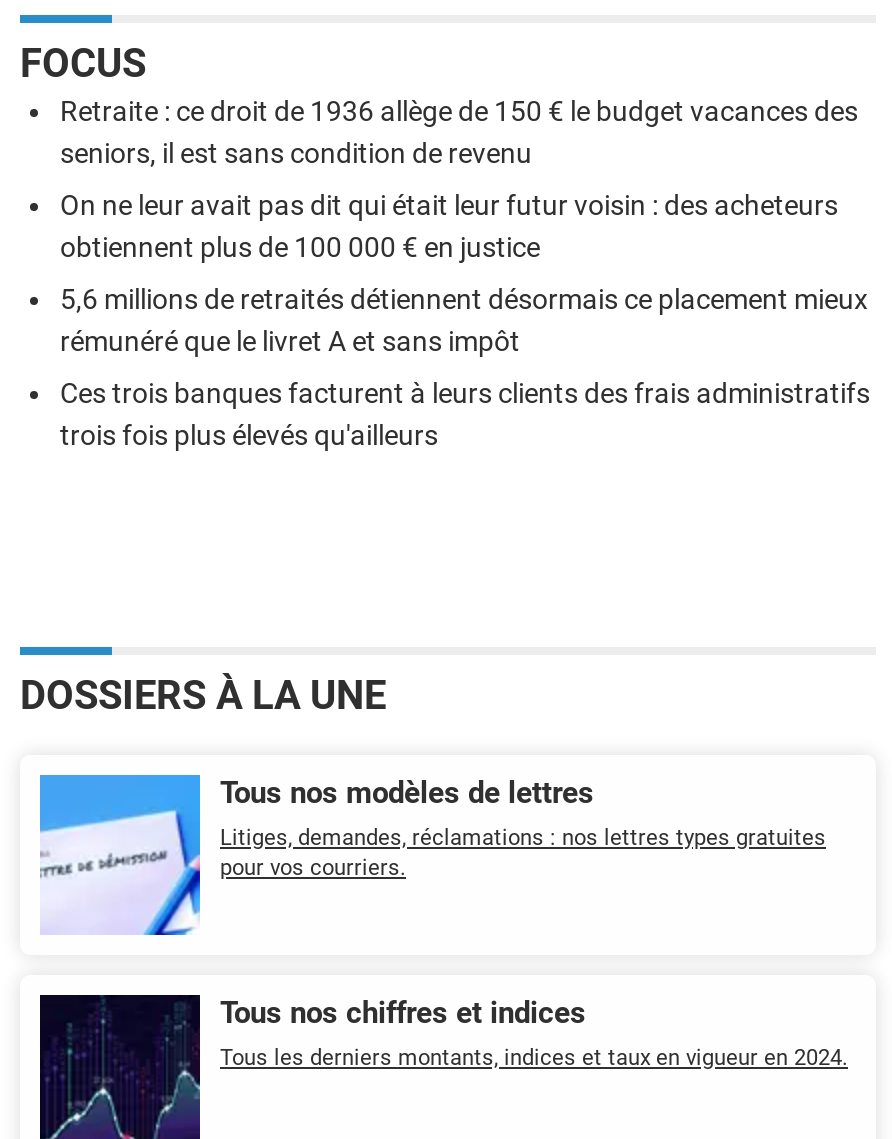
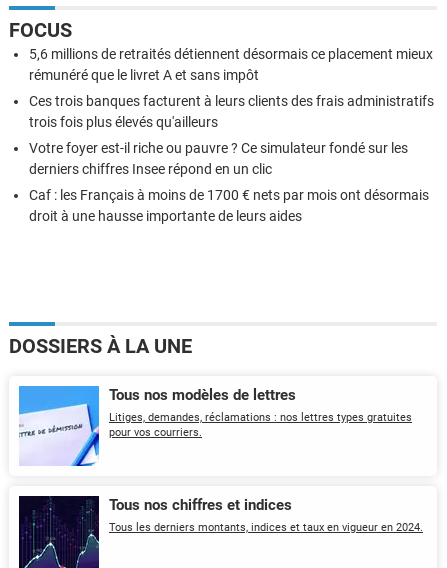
- Retraite : ce droit de 1936 allège de 150 € le budget vacances des
- seniors, il est sans condition de revenu
- On ne leur avait pas dit qui était leur futur voisin : des acheteurs
- obtiennent plus de 100 000 € en justice

moved up: 5,6 millions de retraités détiennent désormais ce placement mieux | rémunéré que le livret A et sans impôt | Ces trois banques facturent à leurs clients des frais administratifs | trois fois plus élevés qu'ailleurs

+ Votre foyer est-il riche ou pauvre ? Ce simulateur fondé sur les
+ derniers chiffres Insee répond en un clic
+ Caf : les Français à moins de 1700 € nets par mois ont désormais
+ droit à une hausse importante de leurs aides
